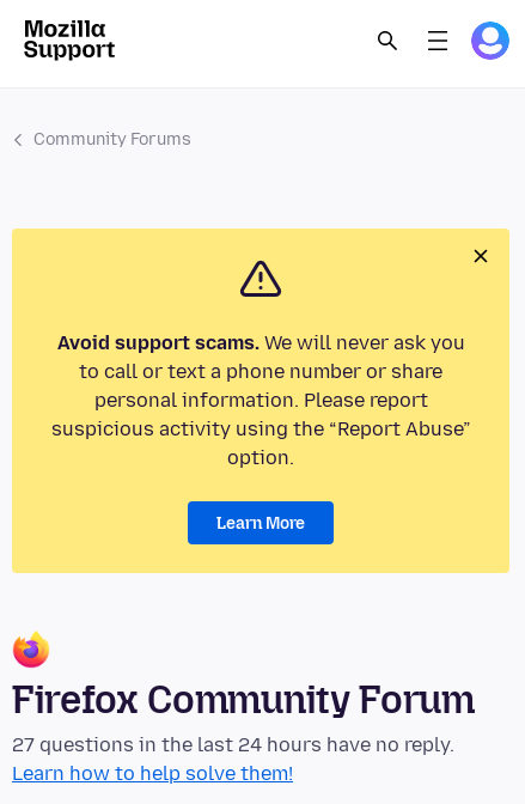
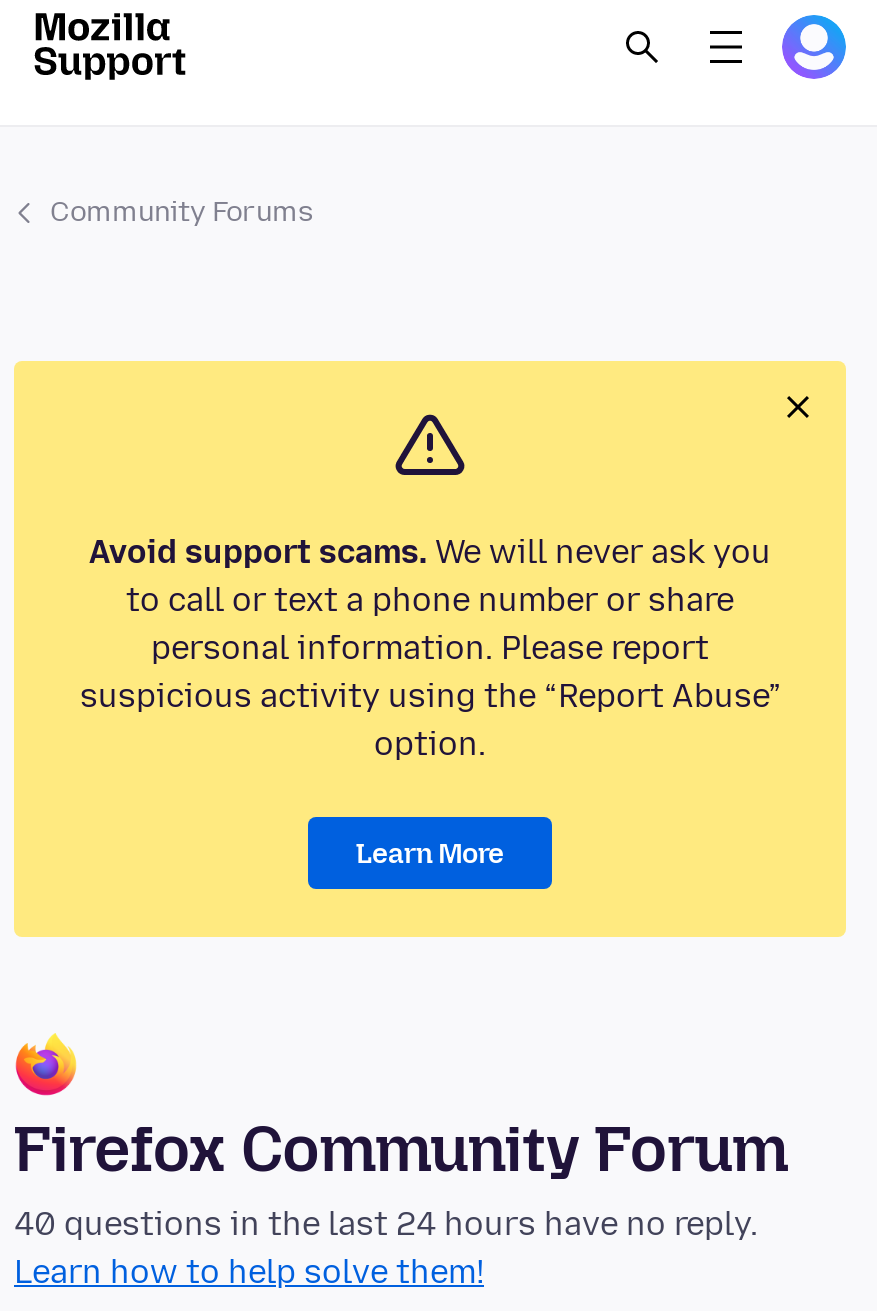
- 27 questions in the last 24 hours have no reply.
+ 40 questions in the last 24 hours have no reply.
